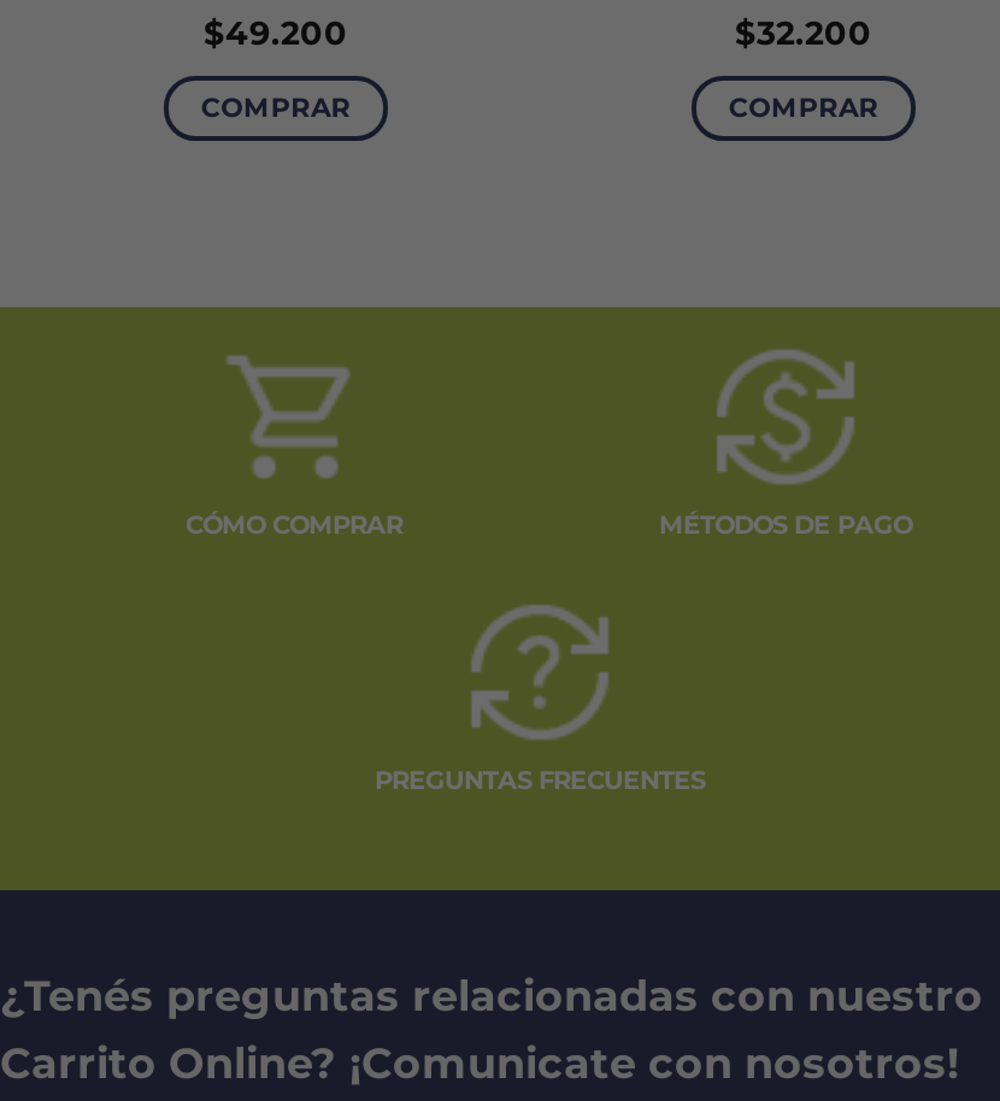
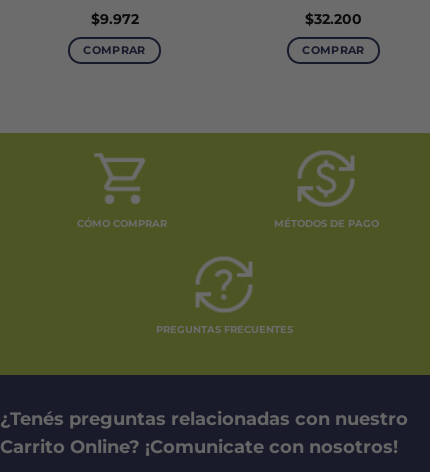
- $49.200
+ $9.972
